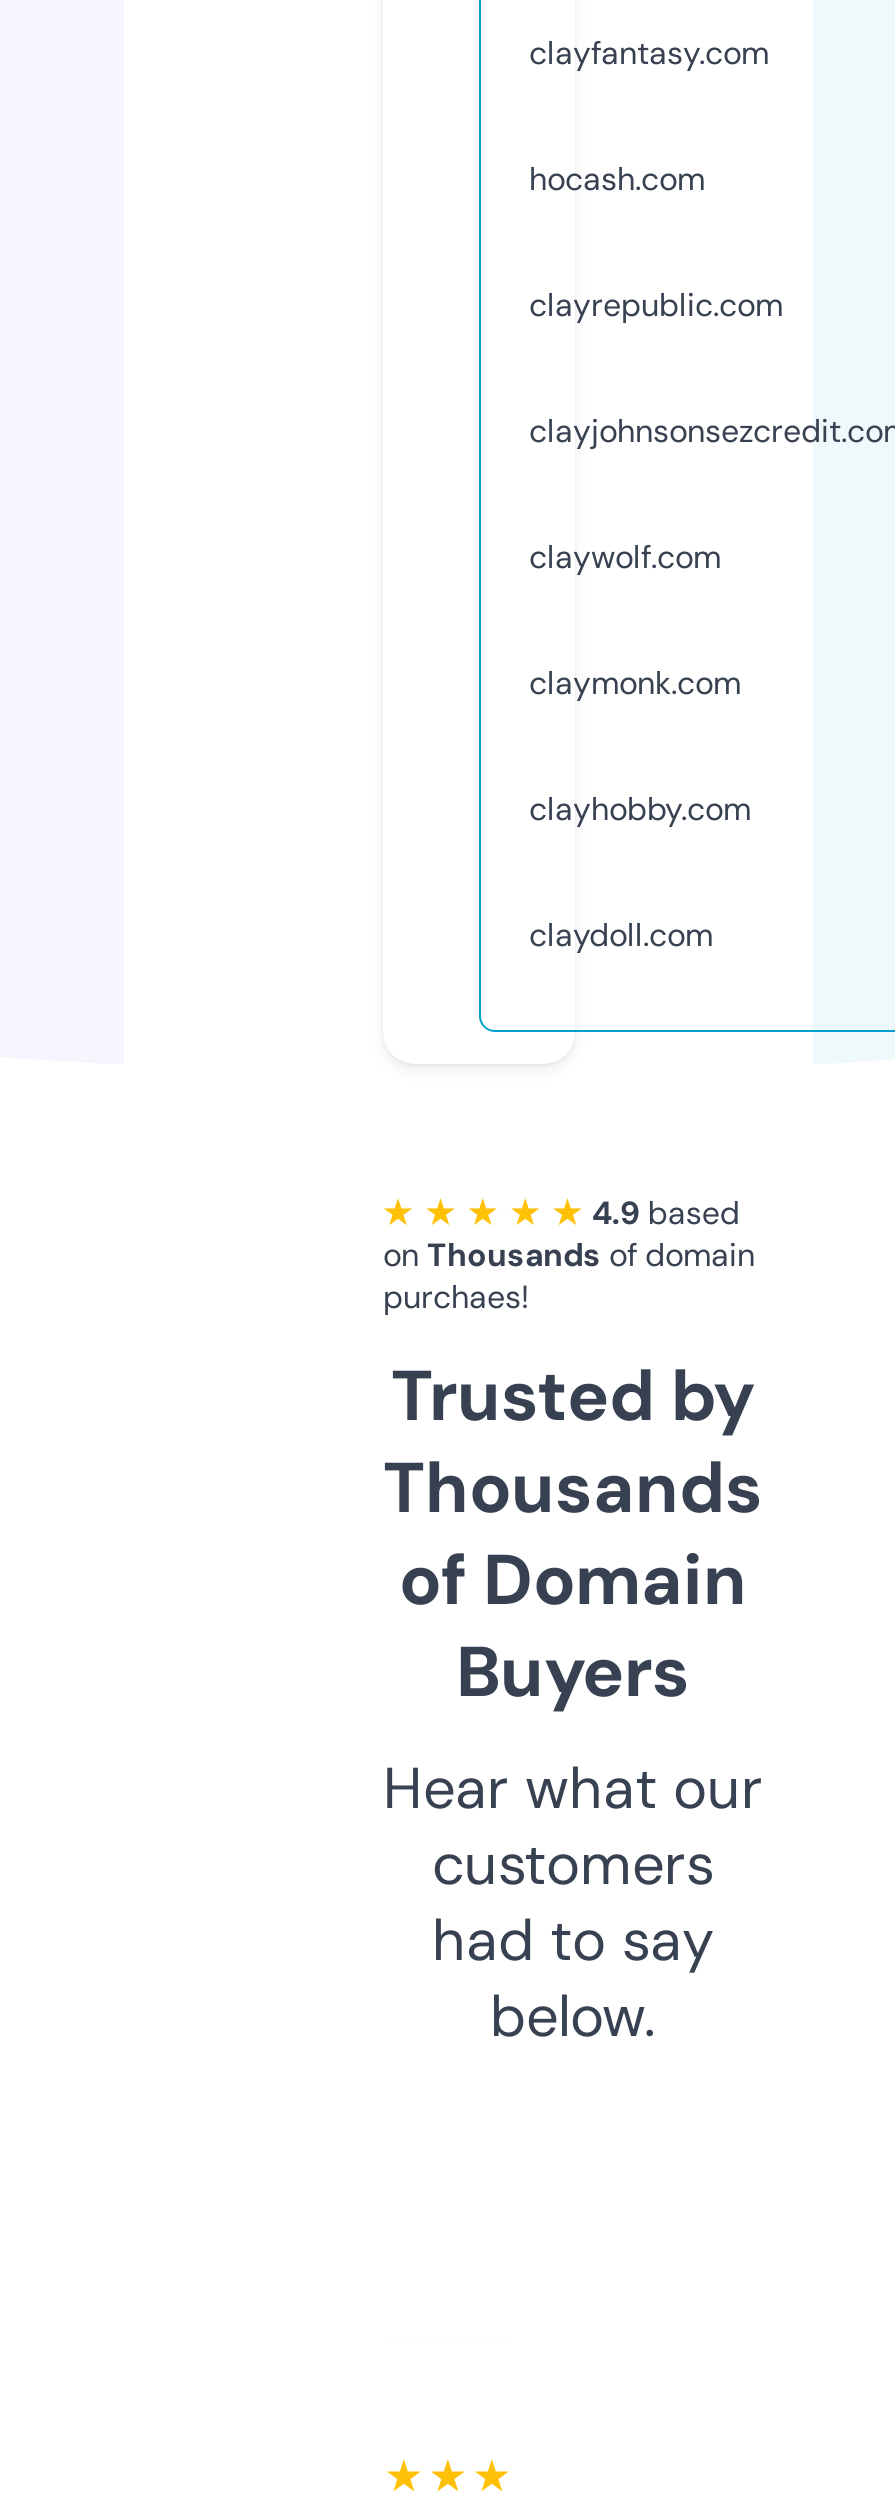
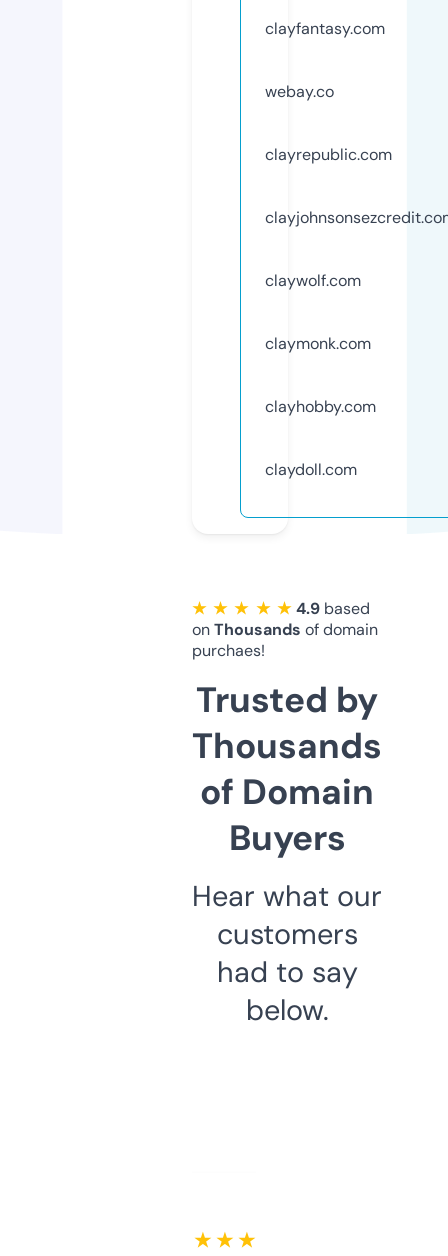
- hocash.com
+ webay.co
